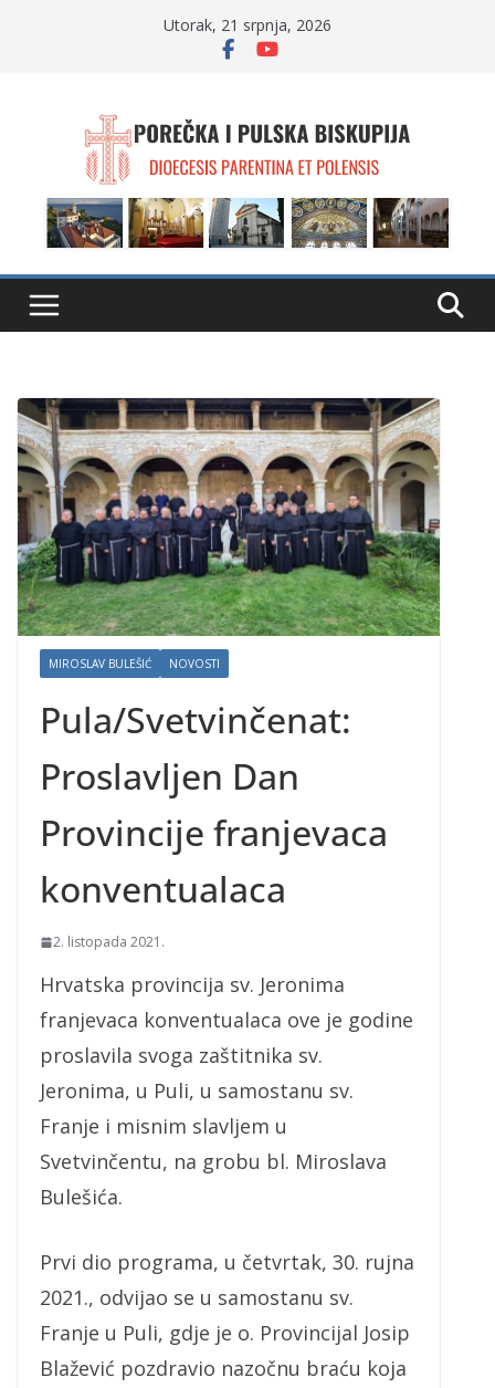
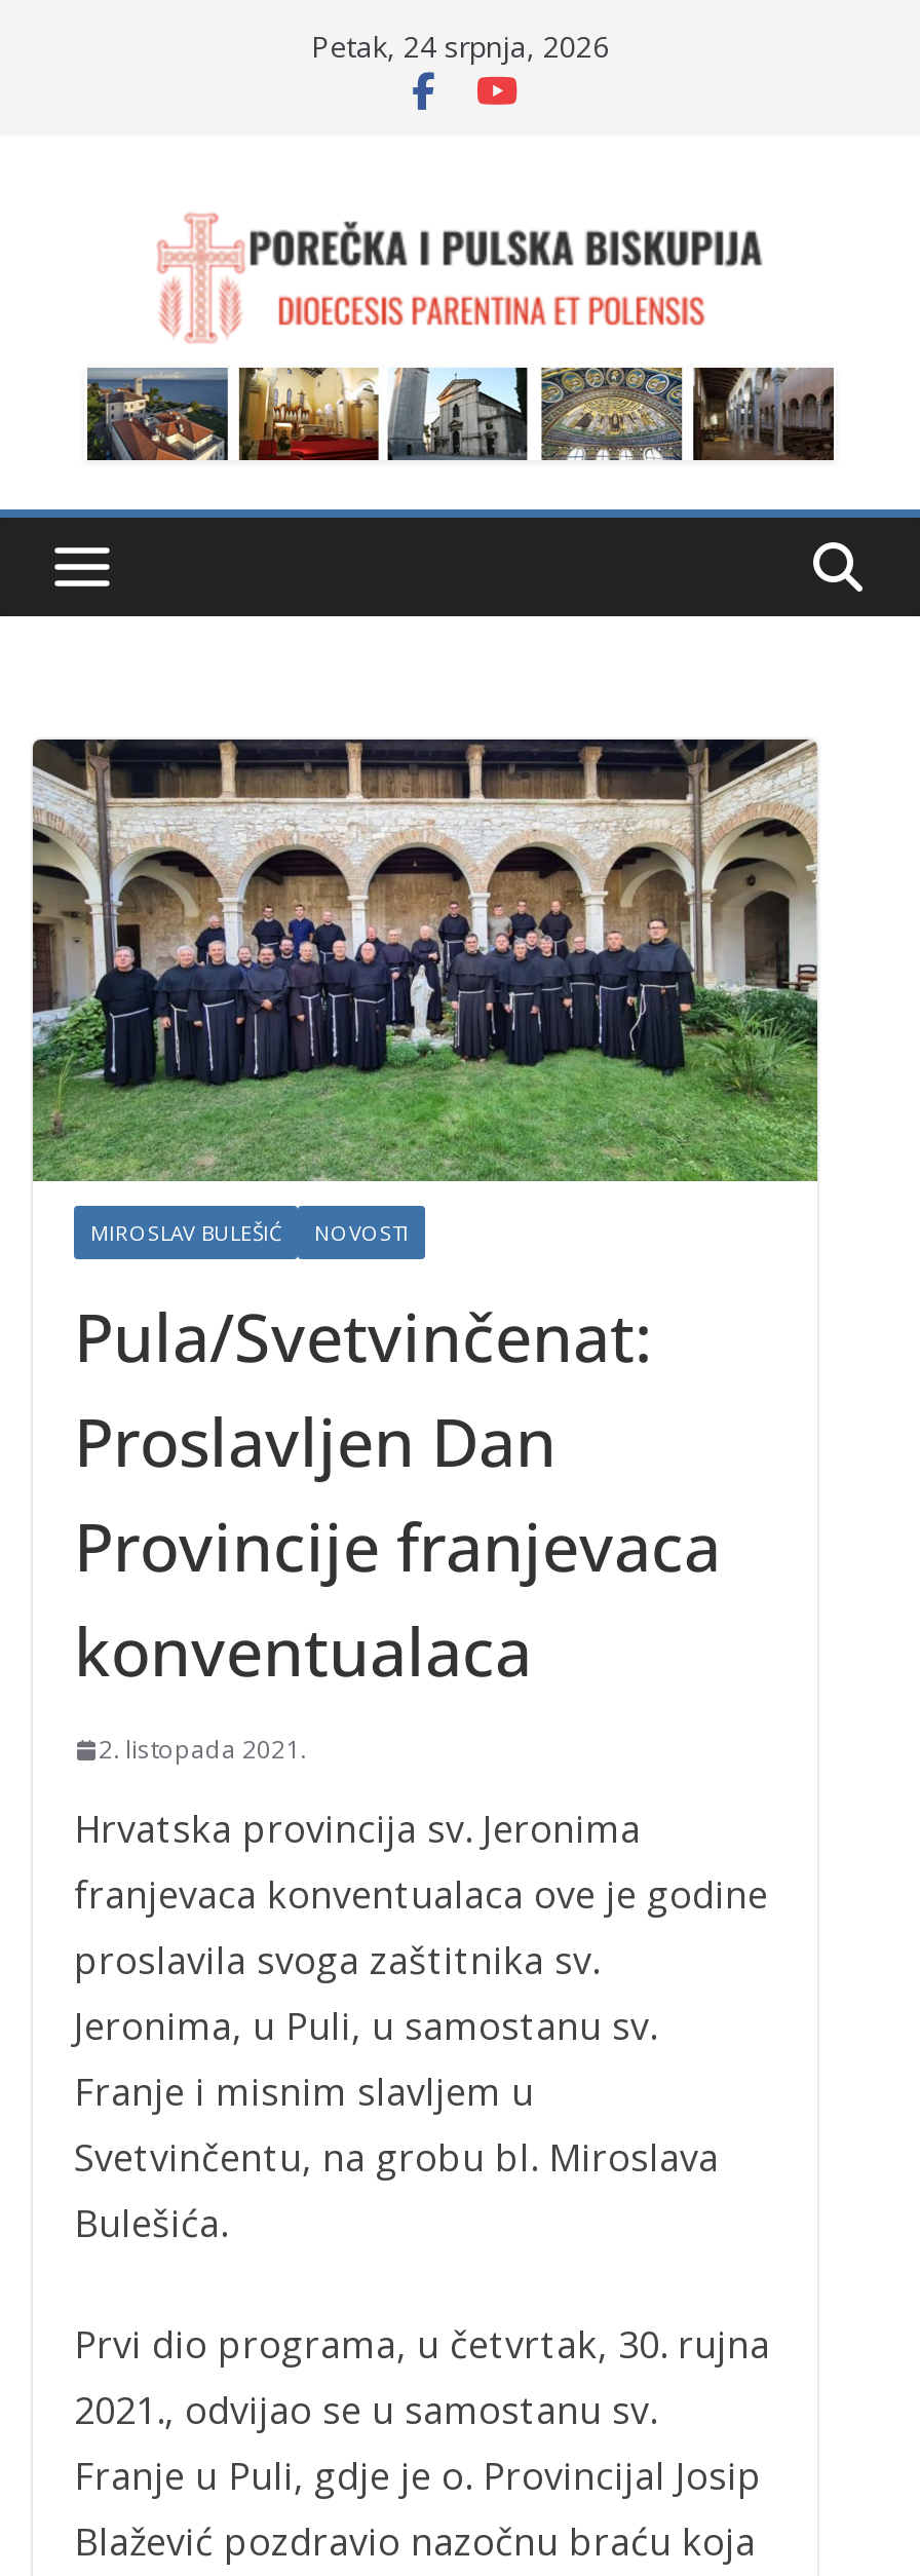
- Utorak, 21 srpnja, 2026
+ Petak, 24 srpnja, 2026
